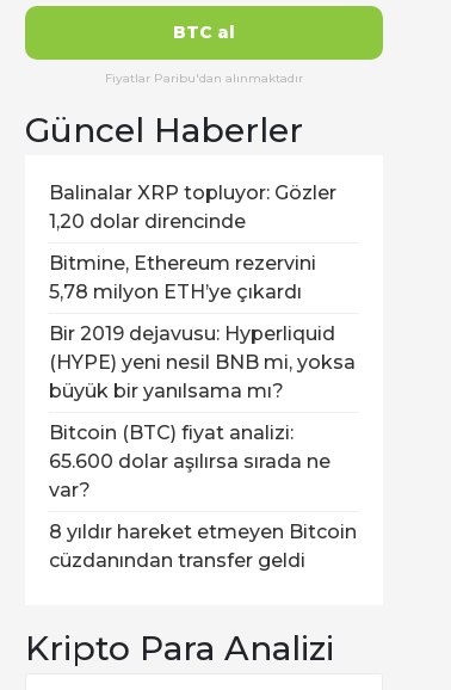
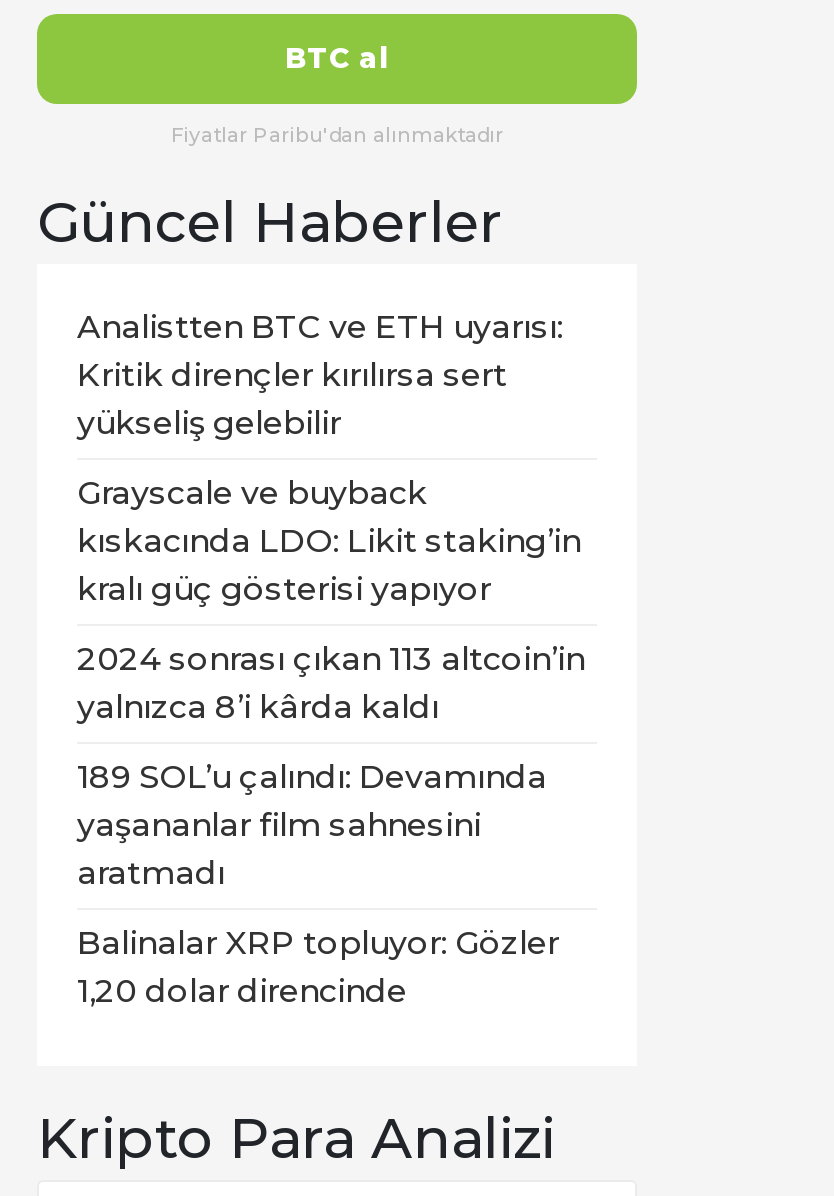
+ Analistten BTC ve ETH uyarısı:
+ Kritik dirençler kırılırsa sert
+ yükseliş gelebilir
+ Grayscale ve buyback
+ kıskacında LDO: Likit staking’in
+ kralı güç gösterisi yapıyor
+ 2024 sonrası çıkan 113 altcoin’in
+ yalnızca 8’i kârda kaldı
+ 189 SOL’u çalındı: Devamında
+ yaşananlar film sahnesini
+ aratmadı

moved down: Balinalar XRP topluyor: Gözler | 1,20 dolar direncinde

- Bitmine, Ethereum rezervini
- 5,78 milyon ETH’ye çıkardı
- Bir 2019 dejavusu: Hyperliquid
- (HYPE) yeni nesil BNB mi, yoksa
- büyük bir yanılsama mı?
- Bitcoin (BTC) fiyat analizi:
- 65.600 dolar aşılırsa sırada ne
- var?
- 8 yıldır hareket etmeyen Bitcoin
- cüzdanından transfer geldi
